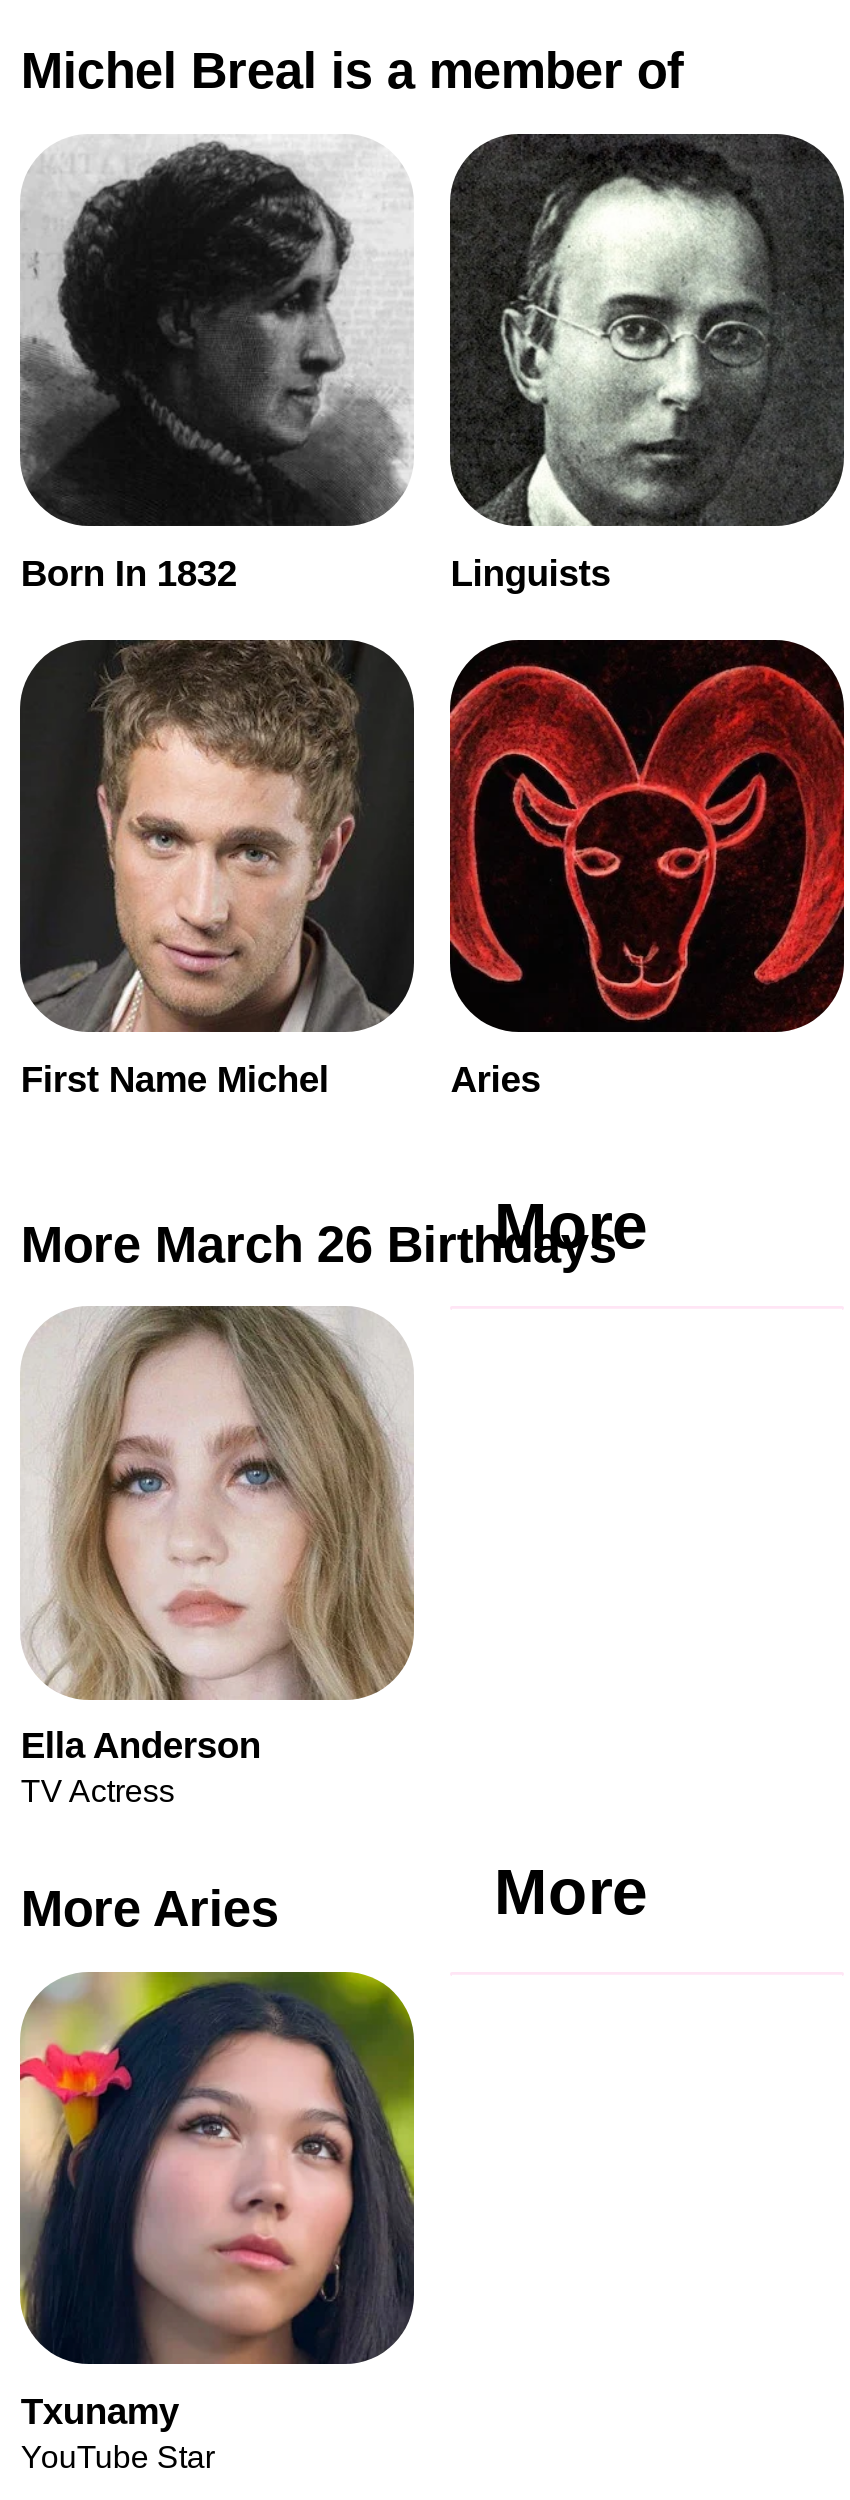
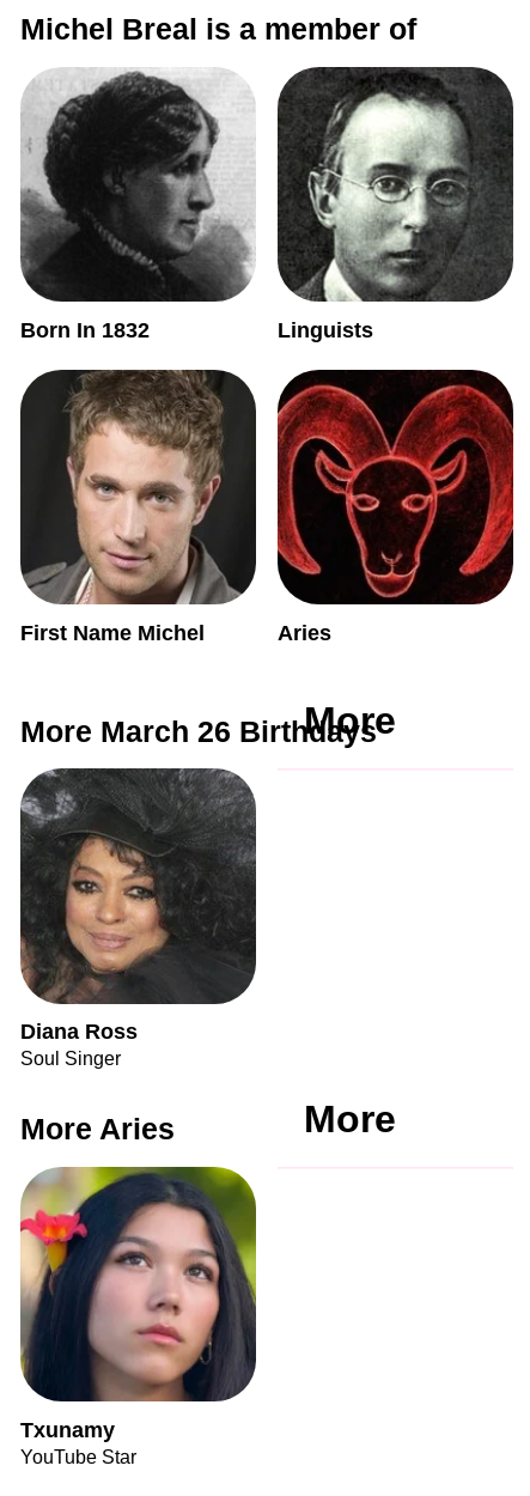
- [image]
- Ella Anderson
- TV Actress
+ [image]
+ Diana Ross
+ Soul Singer
